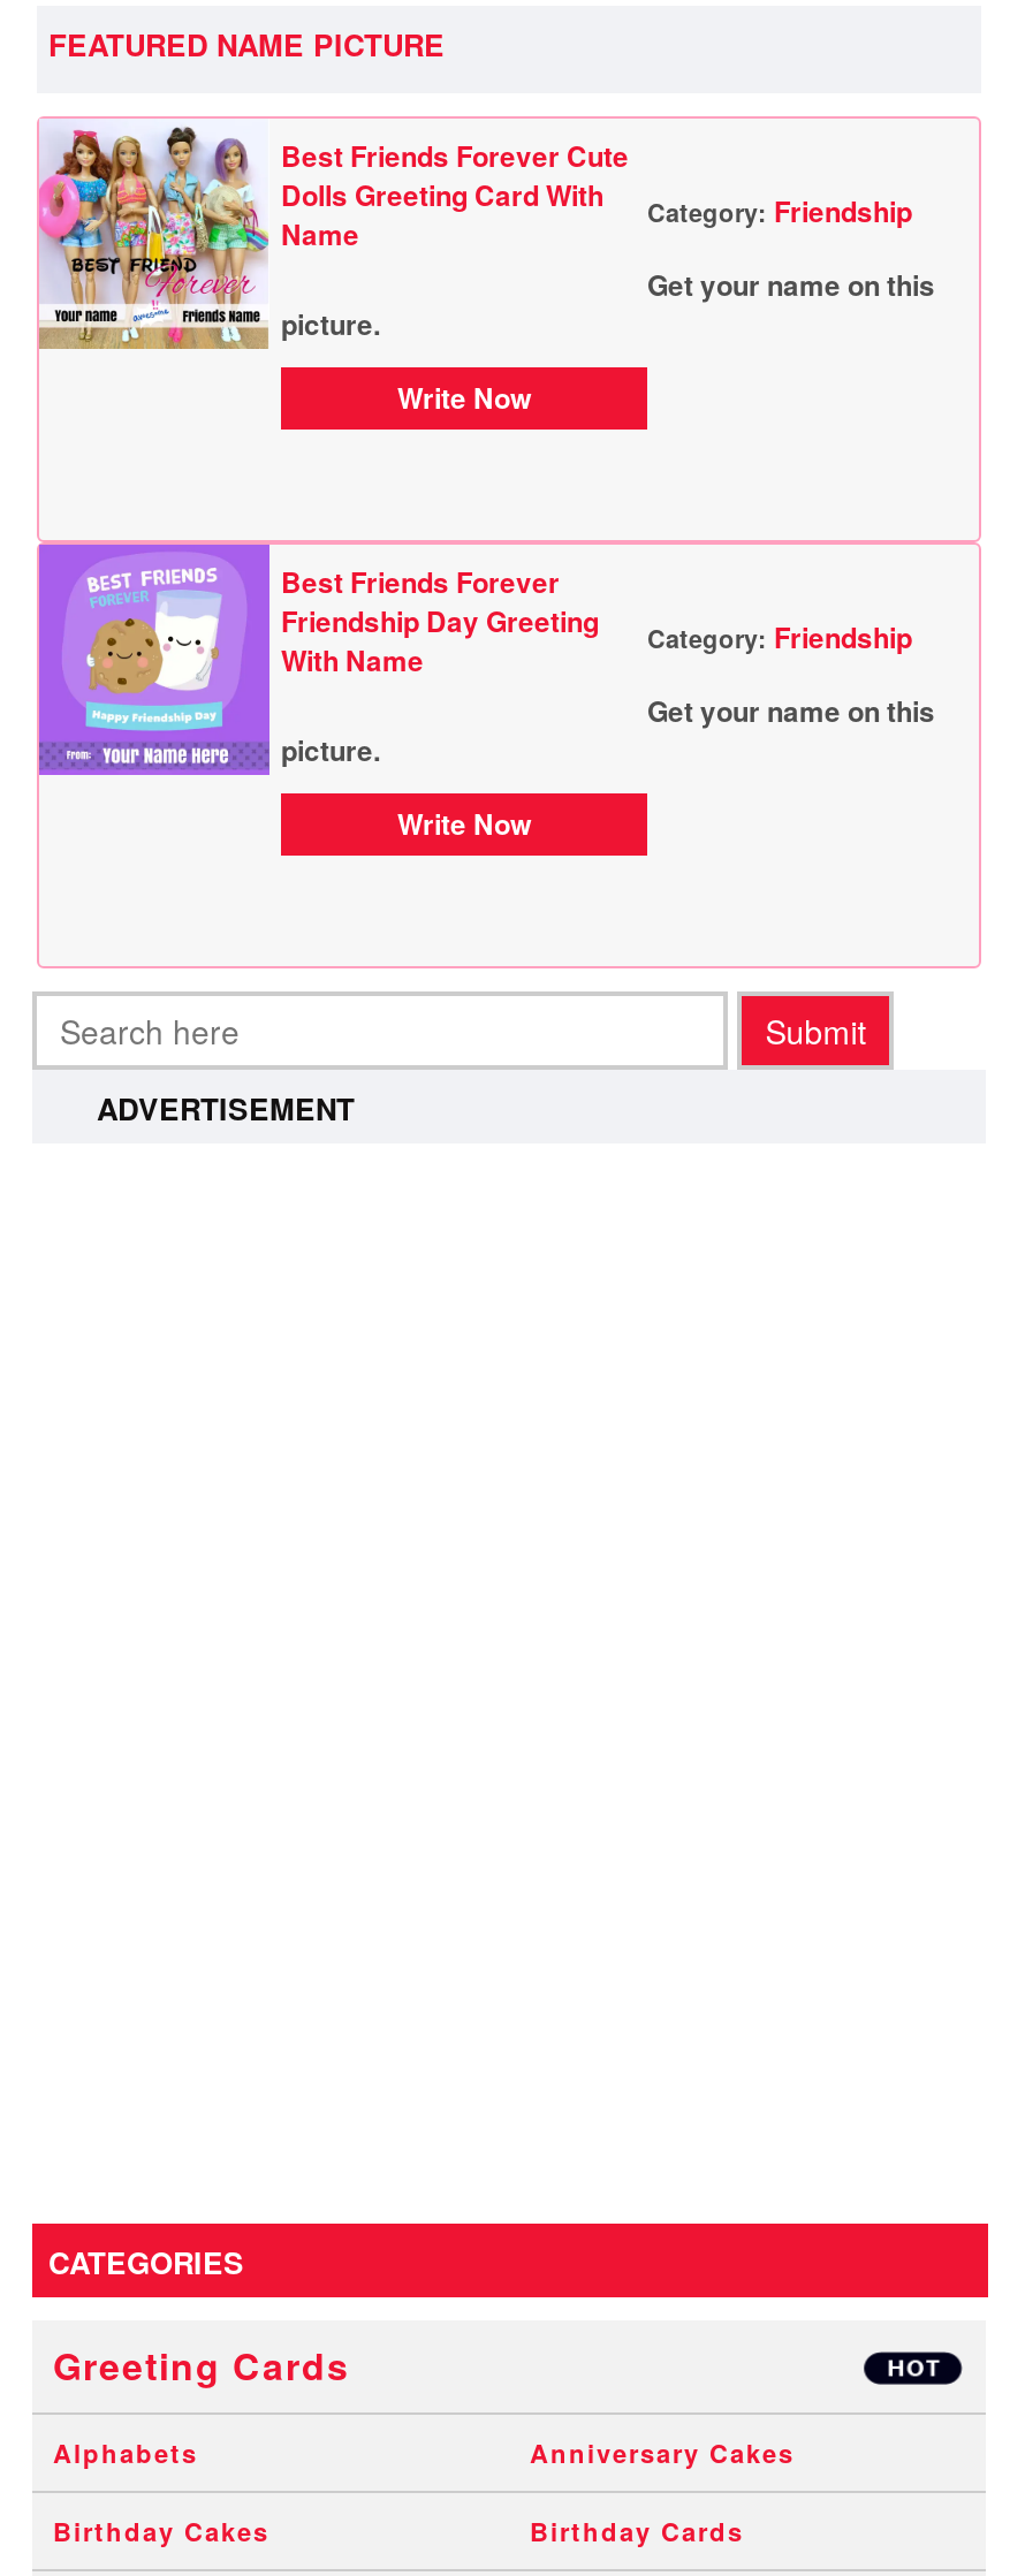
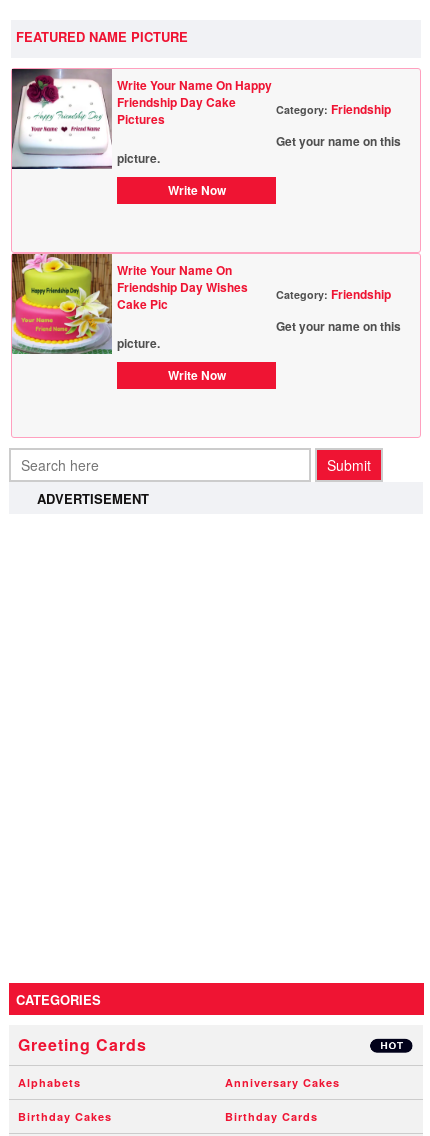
- [image]
- Best Friends Forever Cute
- Dolls Greeting Card With
- Name
+ [image]
+ Write Your Name On Happy
+ Friendship Day Cake
+ Pictures

- [image]
- Best Friends Forever
- Friendship Day Greeting
- With Name
+ [image]
+ Write Your Name On
+ Friendship Day Wishes
+ Cake Pic
